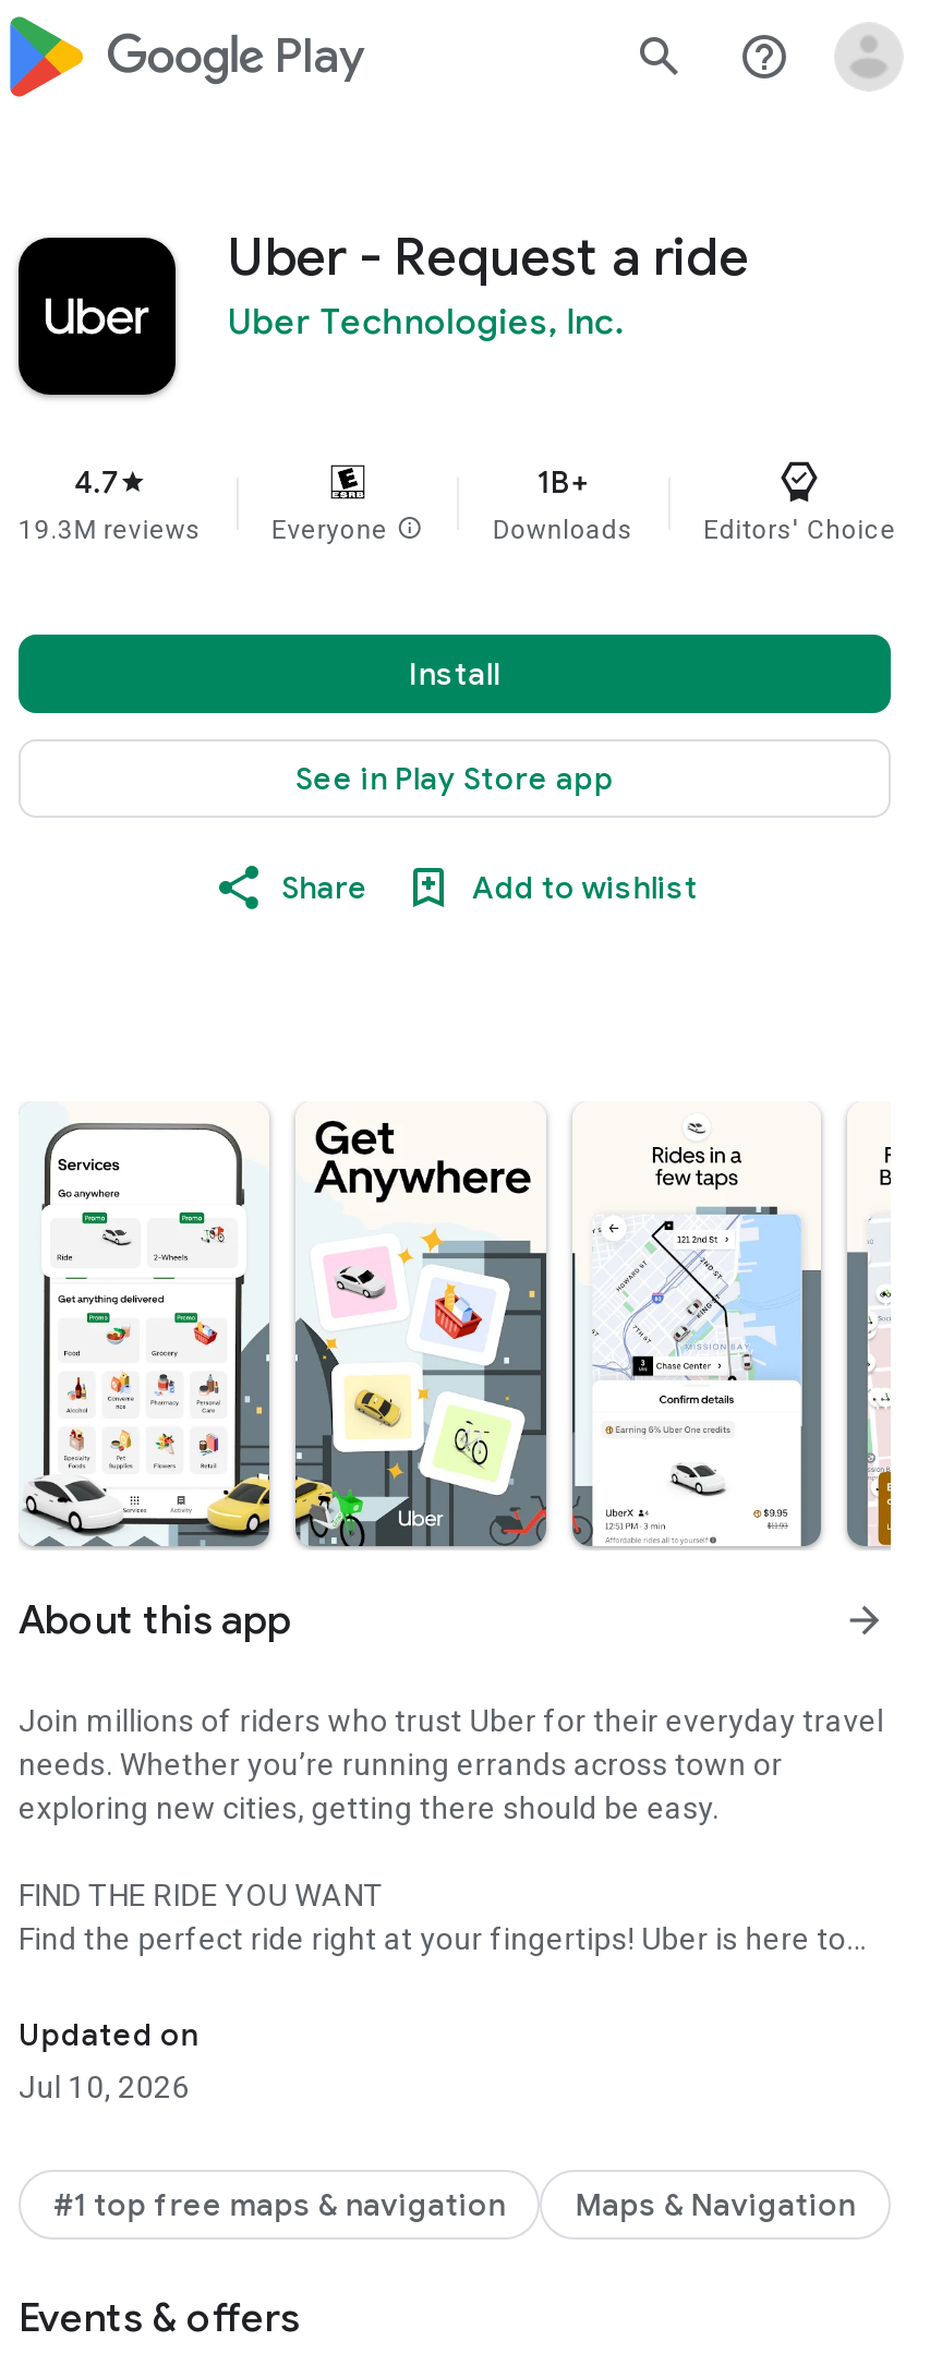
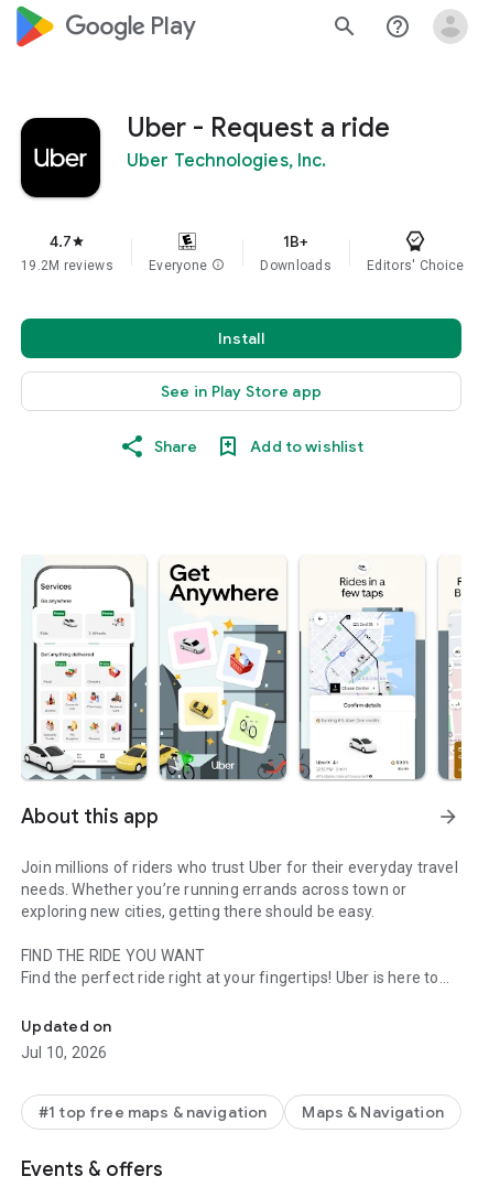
- 19.3M reviews
+ 19.2M reviews
